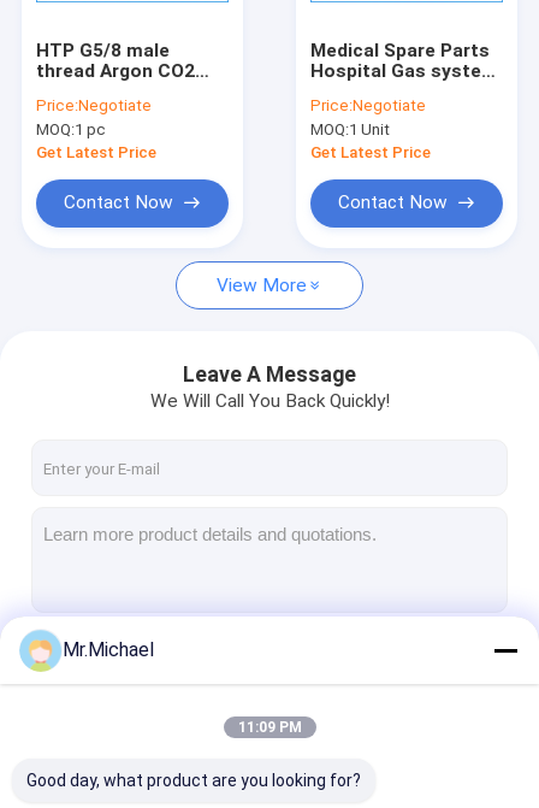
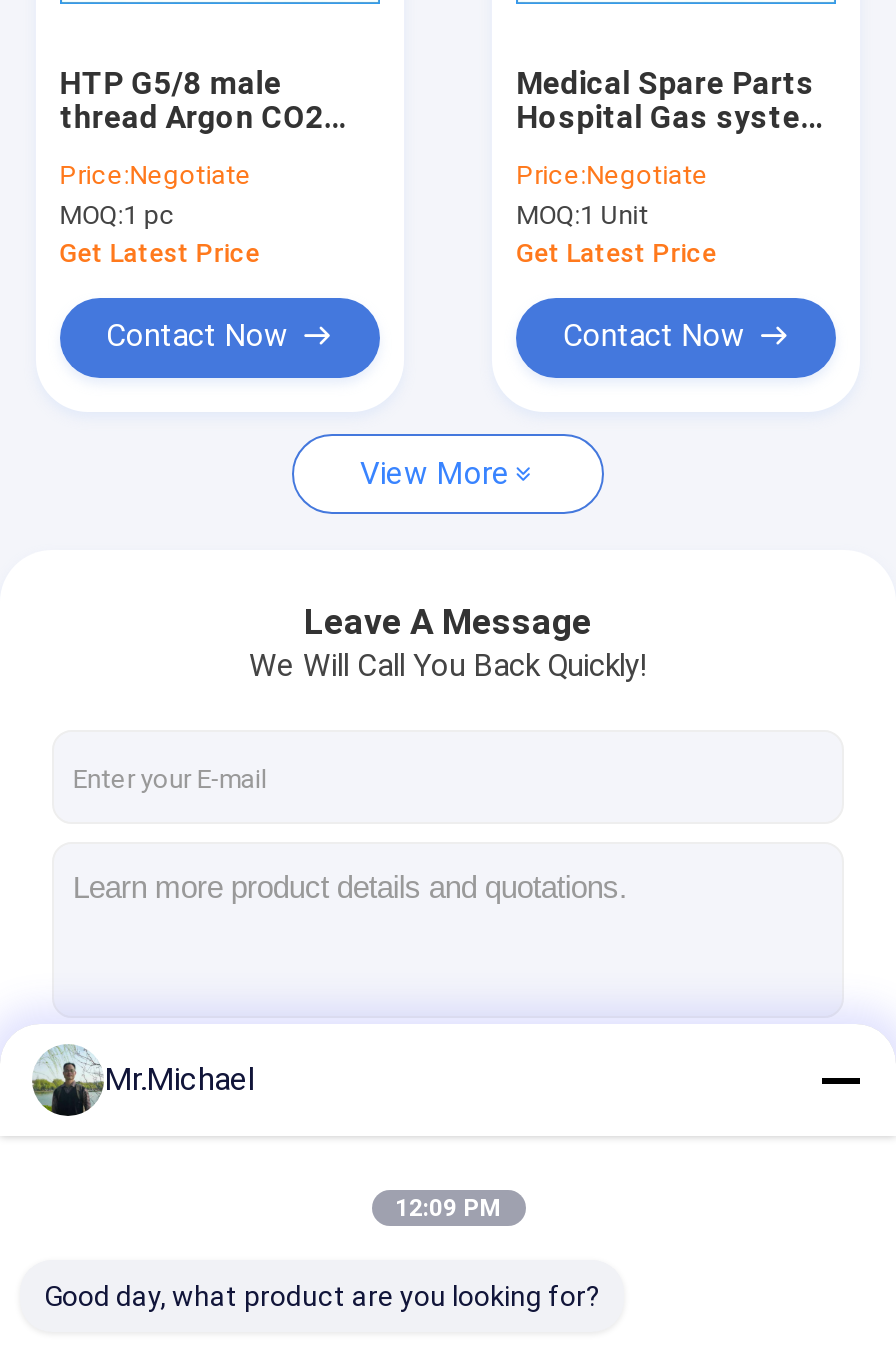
- [image]
+ [image]

- 11:09 PM
+ 12:09 PM
